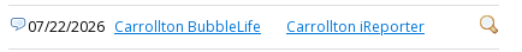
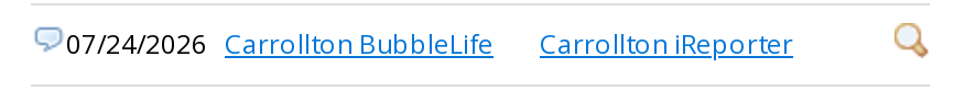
- 07/22/2026 Carrollton BubbleLife
+ 07/24/2026 Carrollton BubbleLife
